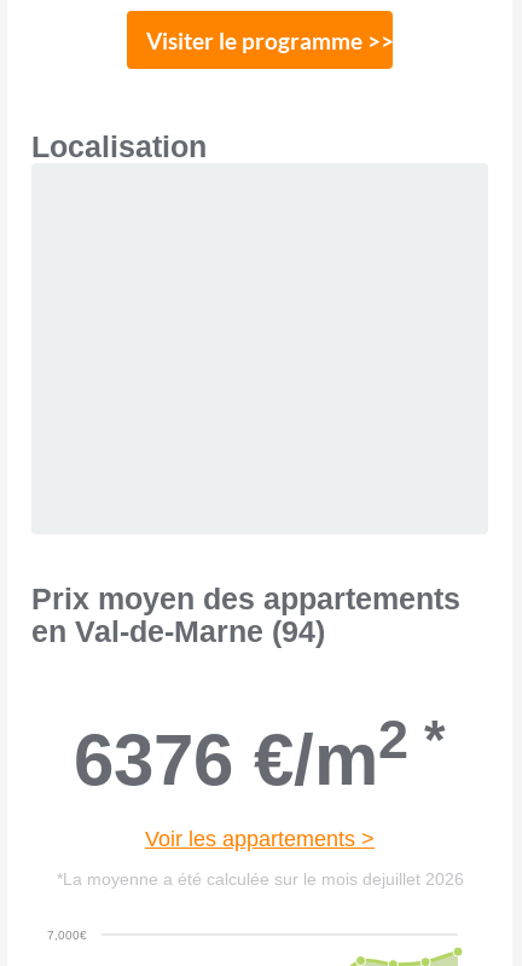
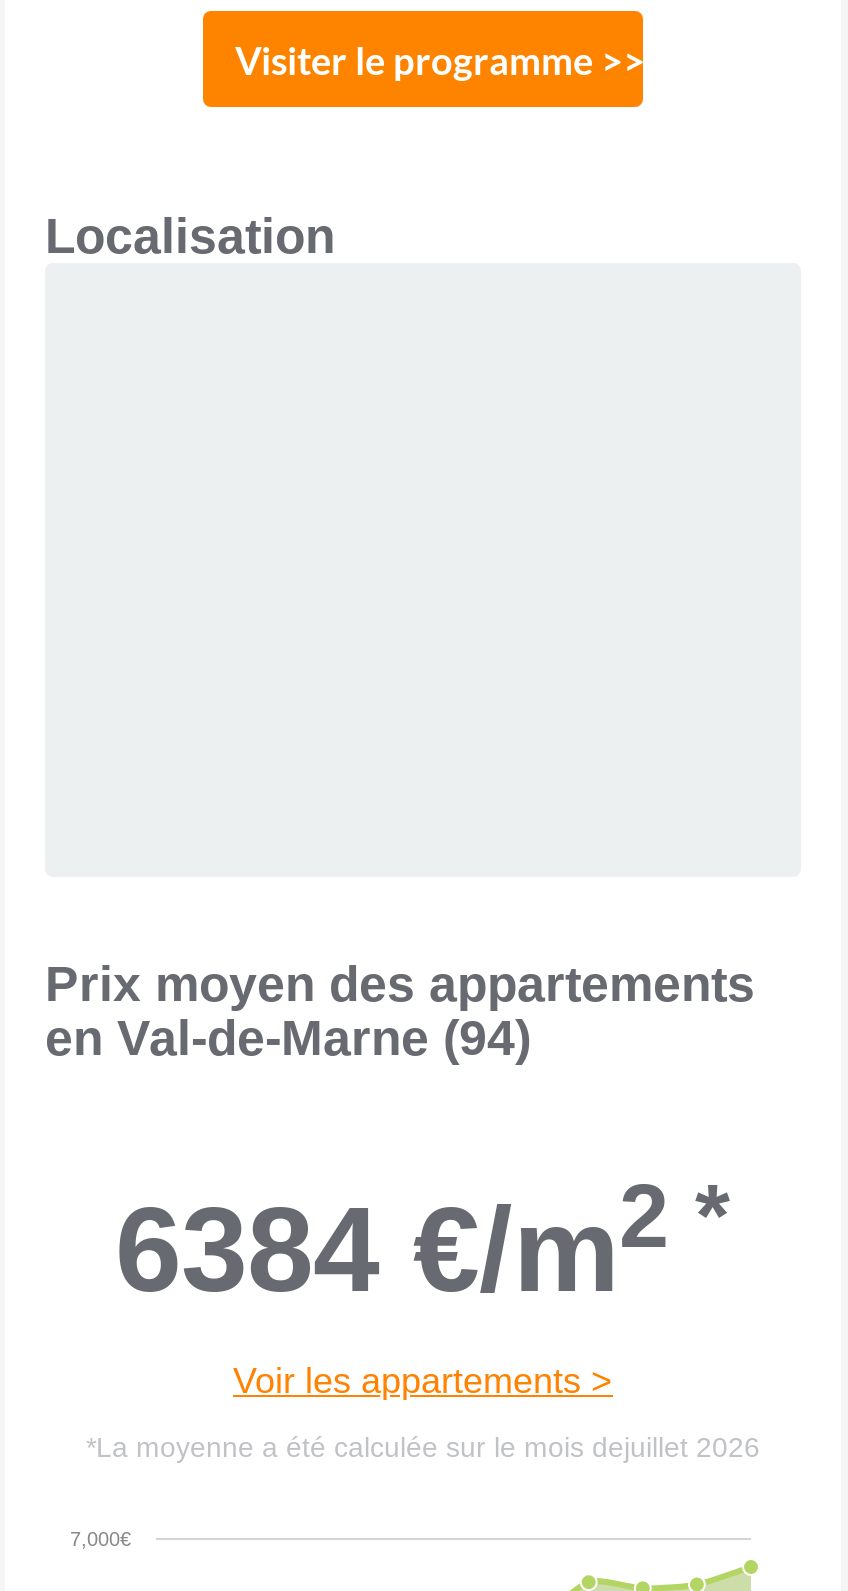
- 6376 €/m2 *
+ 6384 €/m2 *
